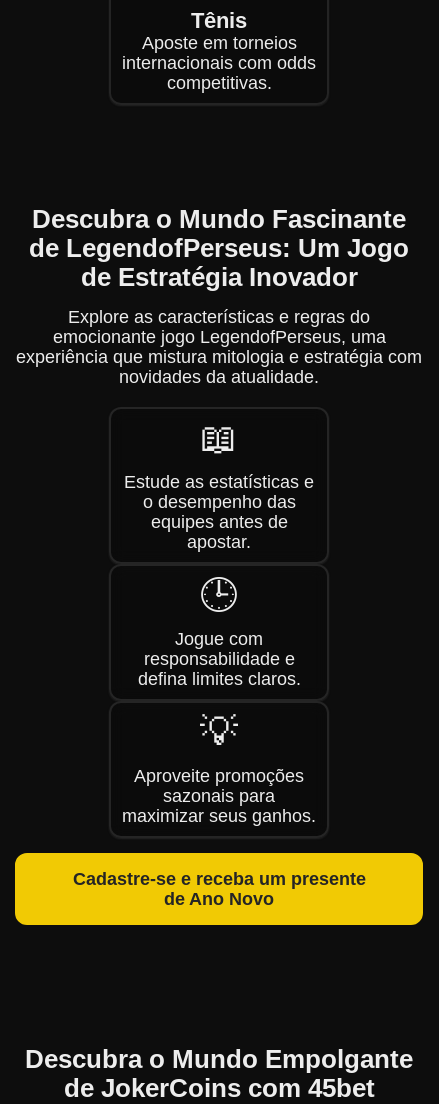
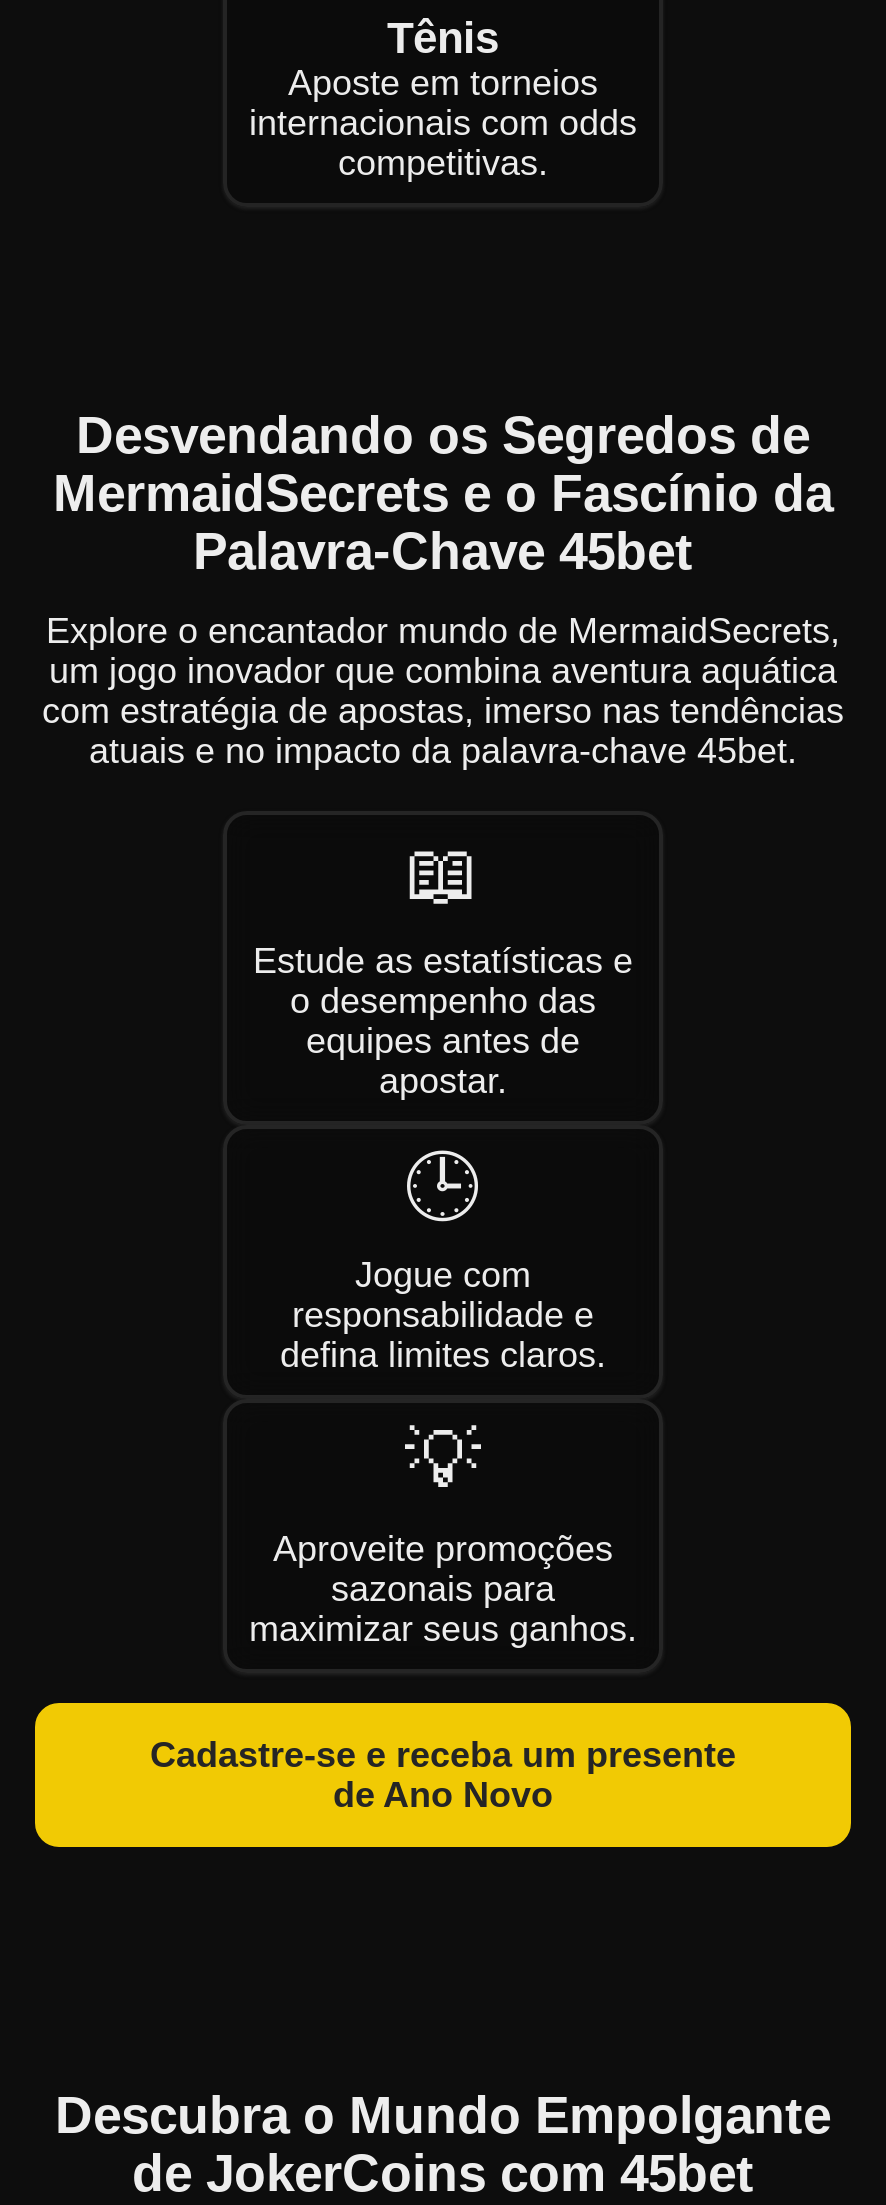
- Descubra o Mundo Fascinante
- de LegendofPerseus: Um Jogo
- de Estratégia Inovador
+ Desvendando os Segredos de
+ MermaidSecrets e o Fascínio da
+ Palavra-Chave 45bet

- Explore as características e regras do
- emocionante jogo LegendofPerseus, uma
- experiência que mistura mitologia e estratégia com
- novidades da atualidade.
+ Explore o encantador mundo de MermaidSecrets,
+ um jogo inovador que combina aventura aquática
+ com estratégia de apostas, imerso nas tendências
+ atuais e no impacto da palavra-chave 45bet.
